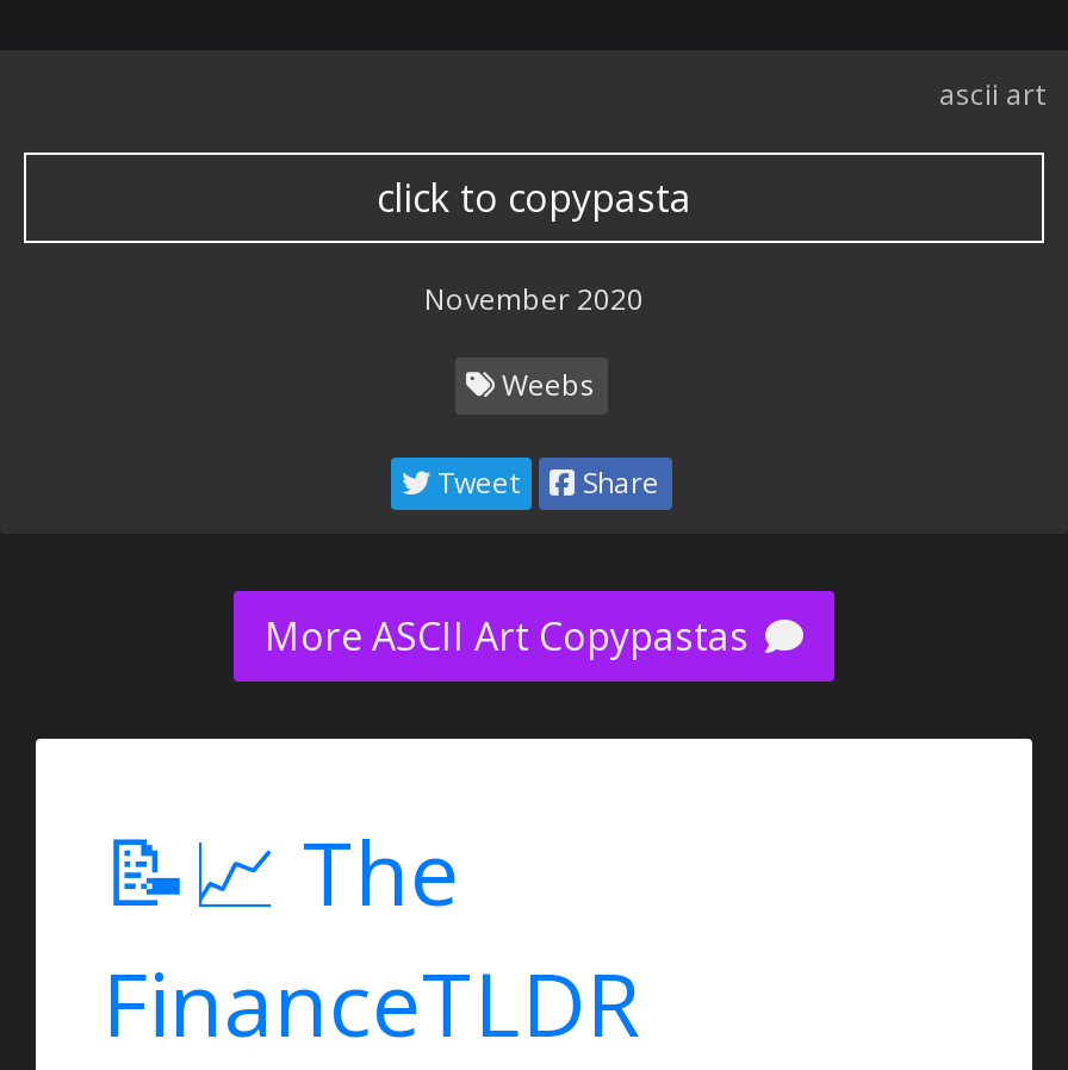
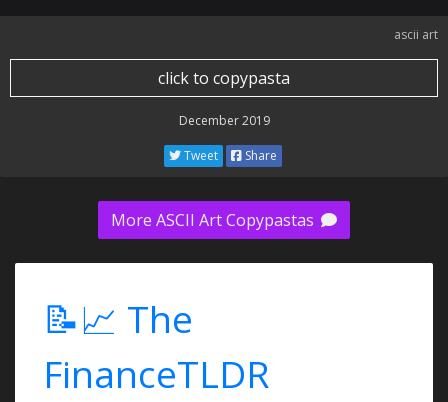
- November 2020
- Weebs
+ December 2019
